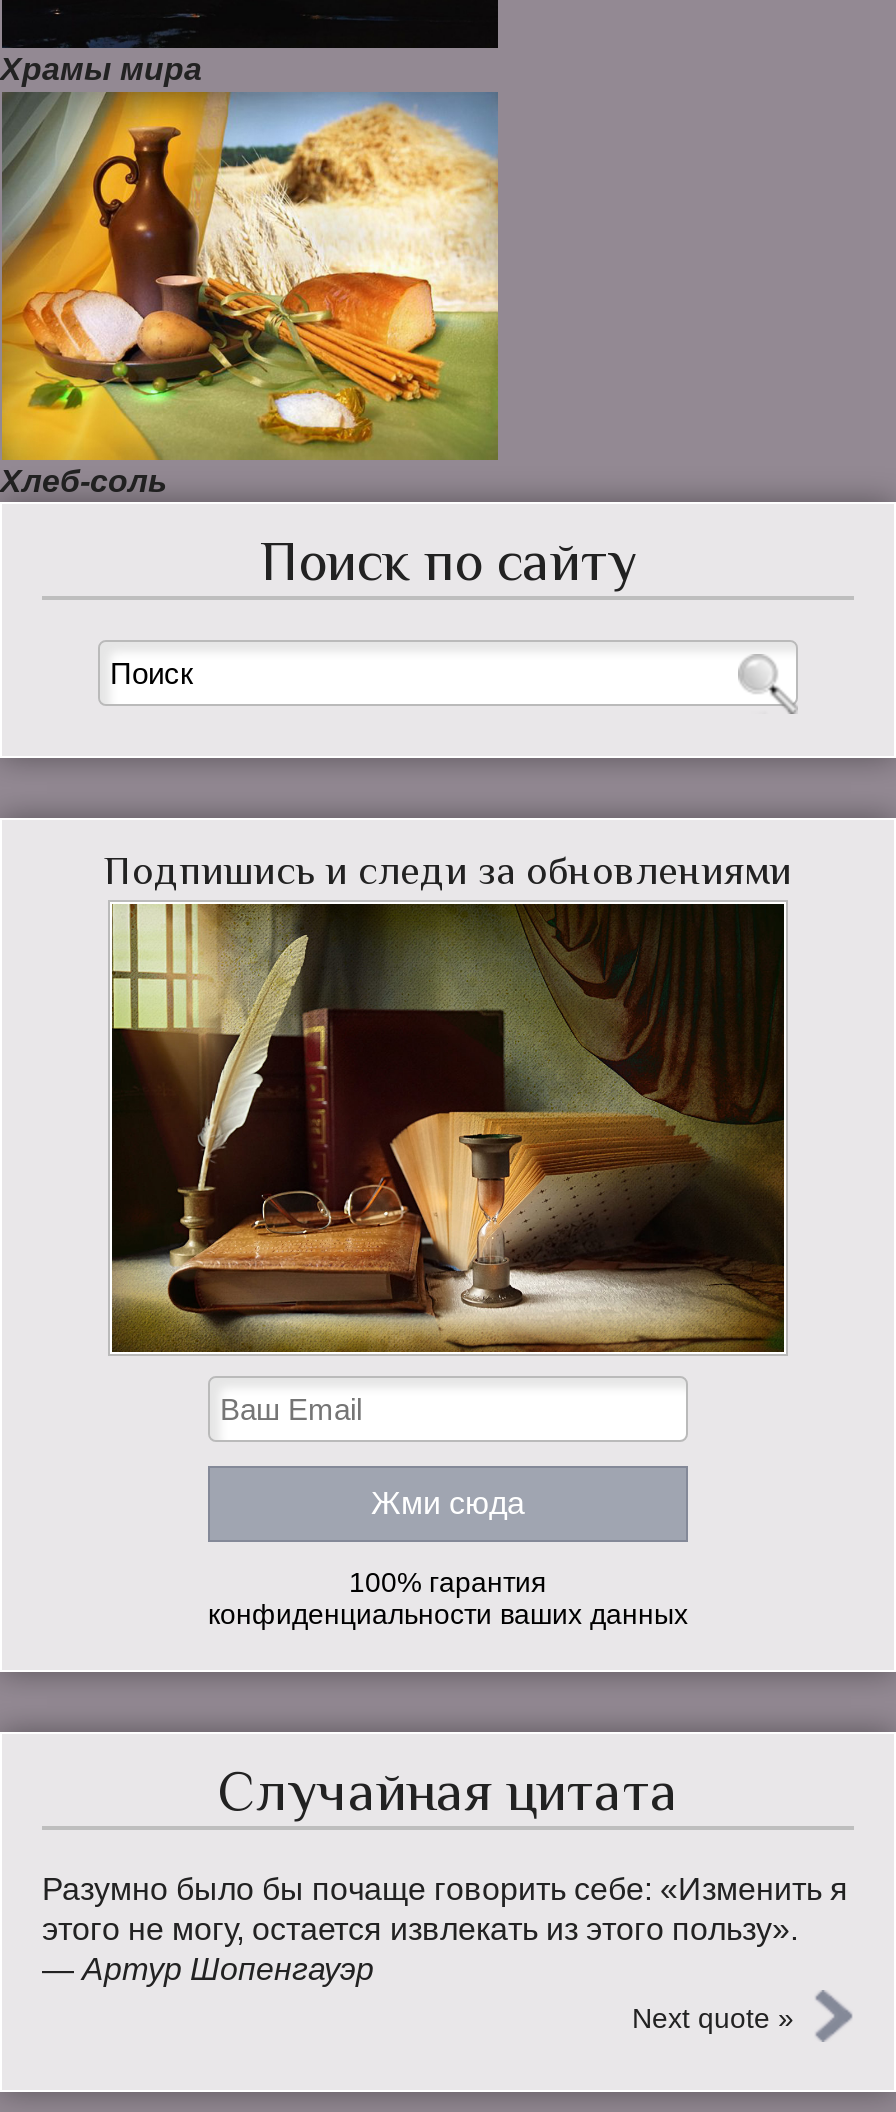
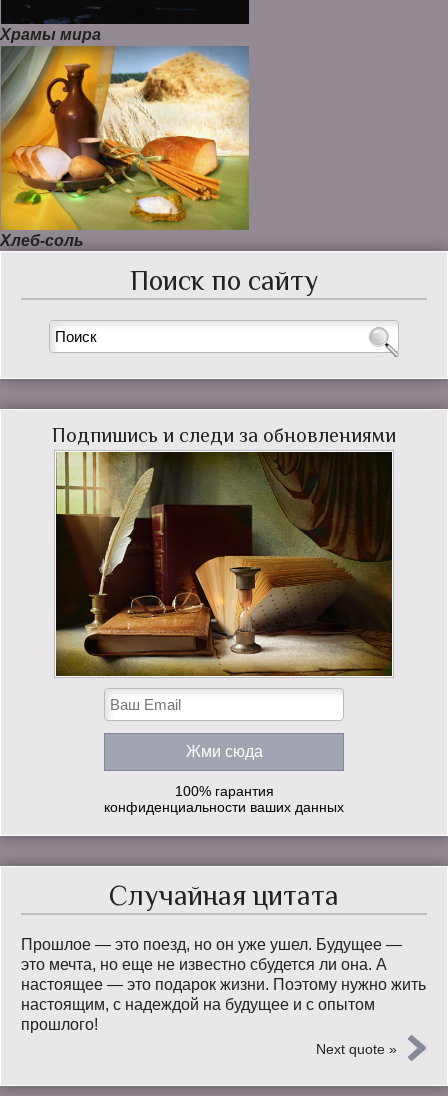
- Разумно было бы почаще говорить себе: «Изменить я
- этого не могу, остается извлекать из этого пользу».
- — Артур Шопенгауэр
+ Прошлое — это поезд, но он уже ушел. Будущее —
+ это мечта, но еще не известно сбудется ли она. А
+ настоящее — это подарок жизни. Поэтому нужно жить
+ настоящим, с надеждой на будущее и с опытом
+ прошлого!
